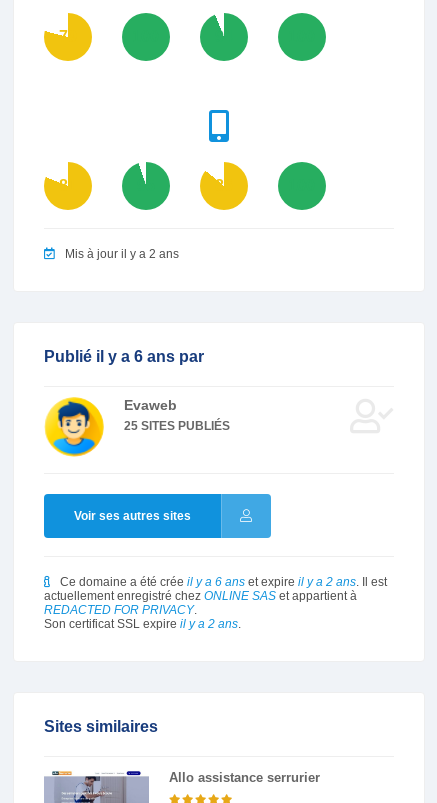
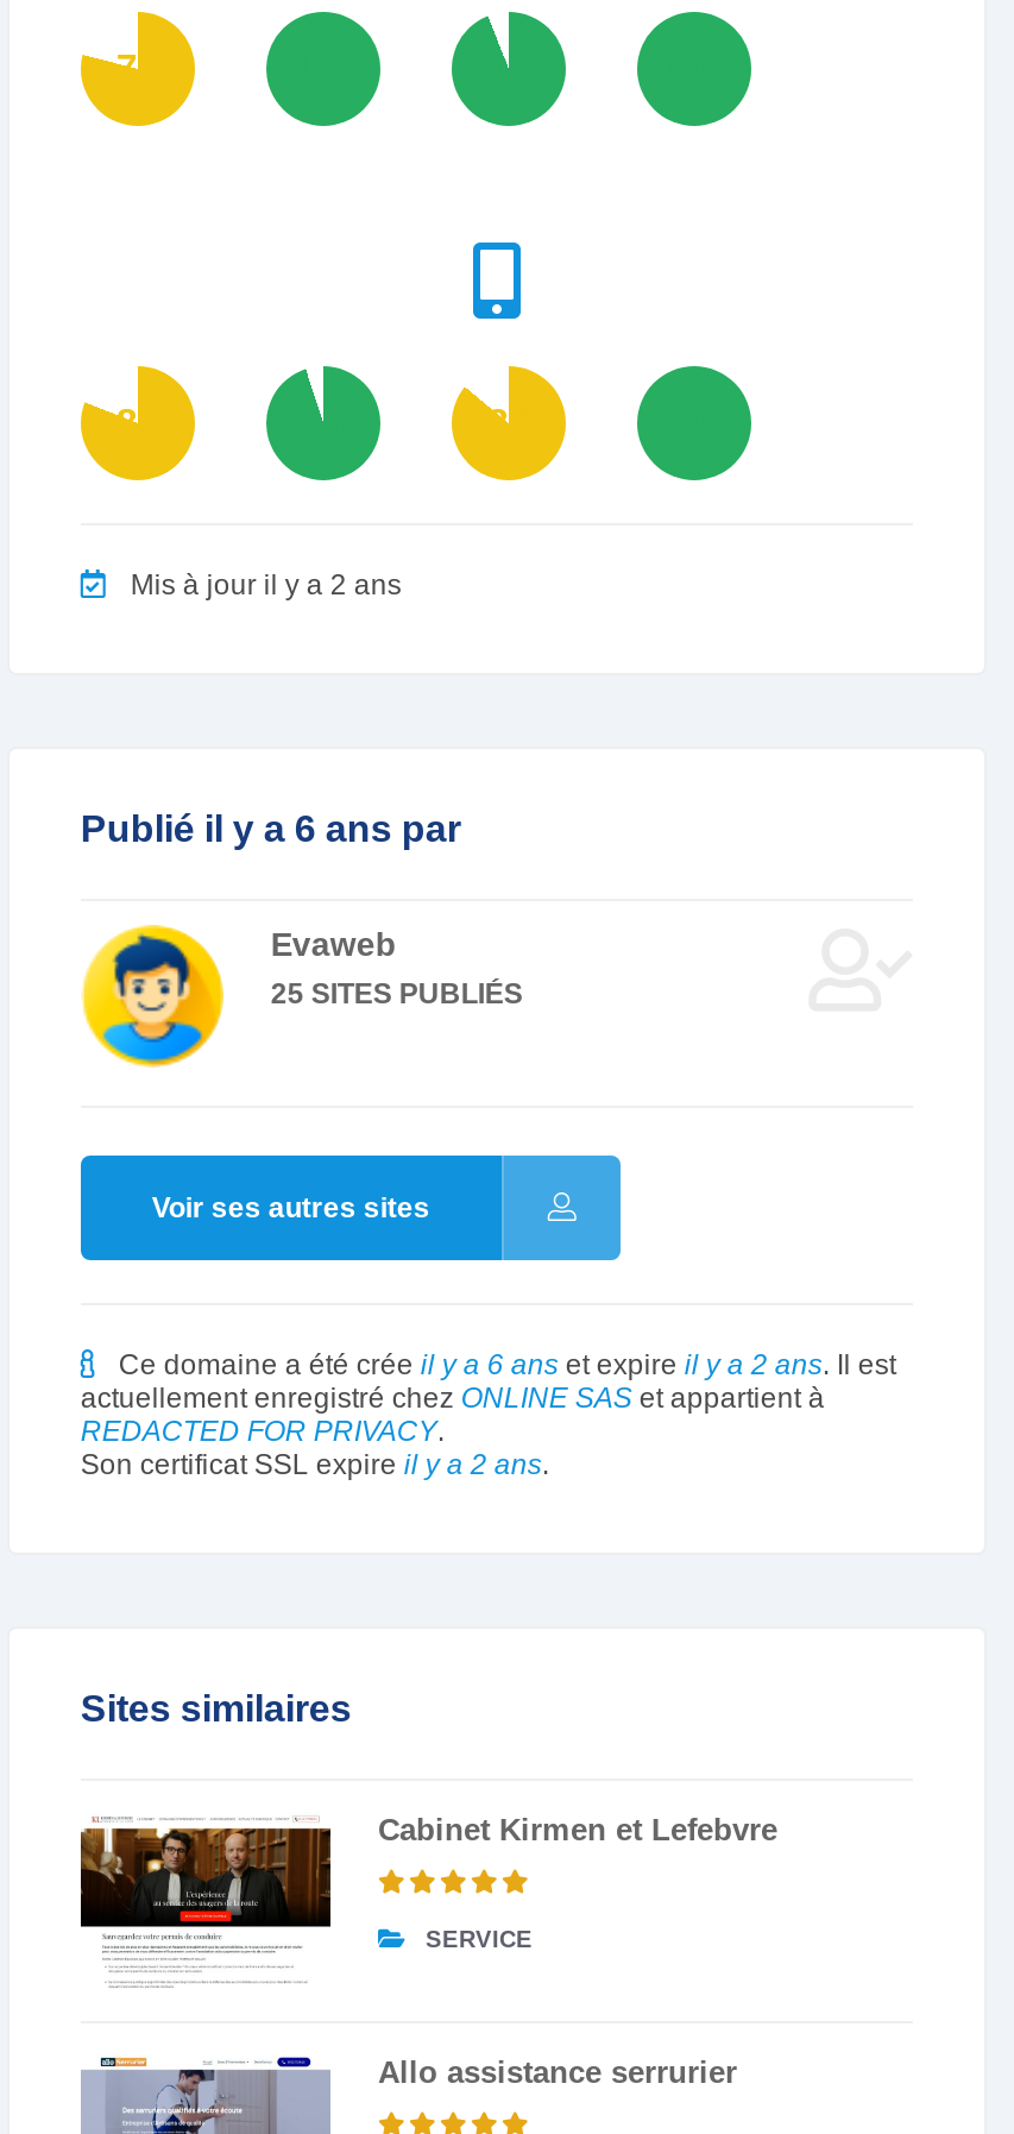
+ [image]
+ Cabinet Kirmen et Lefebvre
+ SERVICE
